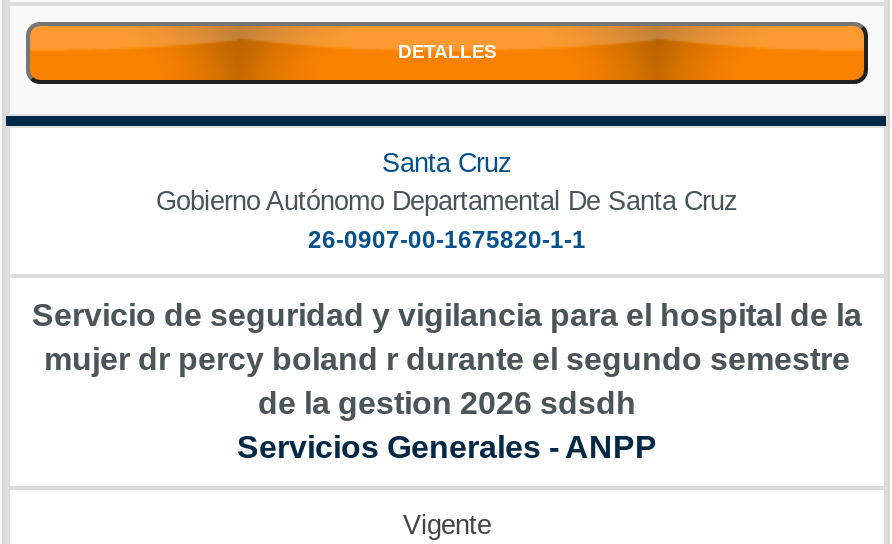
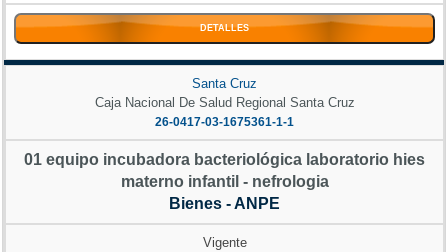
- Gobierno Autónomo Departamental De Santa Cruz
- 26-0907-00-1675820-1-1
+ Caja Nacional De Salud Regional Santa Cruz
+ 26-0417-03-1675361-1-1

- Servicio de seguridad y vigilancia para el hospital de la
- mujer dr percy boland r durante el segundo semestre
- de la gestion 2026 sdsdh
- Servicios Generales - ANPP
+ 01 equipo incubadora bacteriológica laboratorio hies
+ materno infantil - nefrologia
+ Bienes - ANPE
